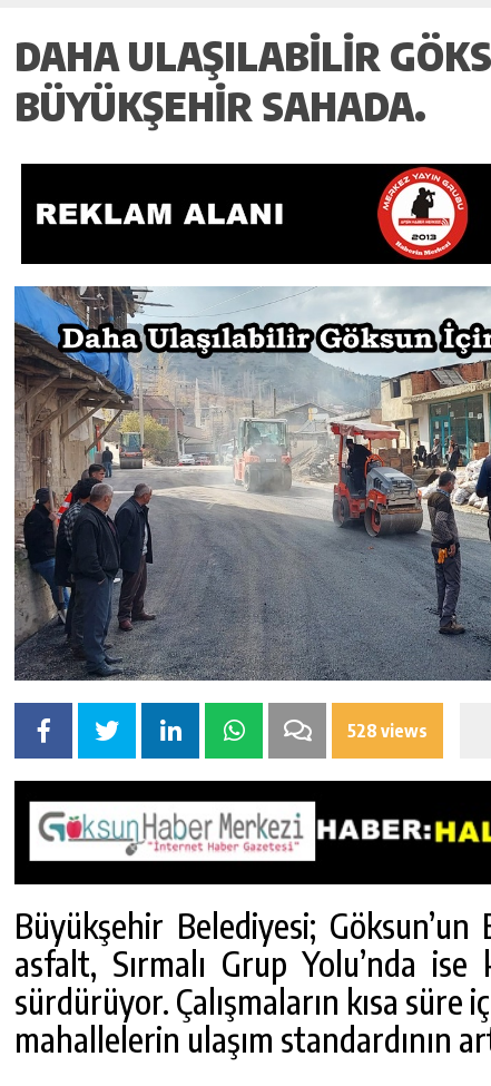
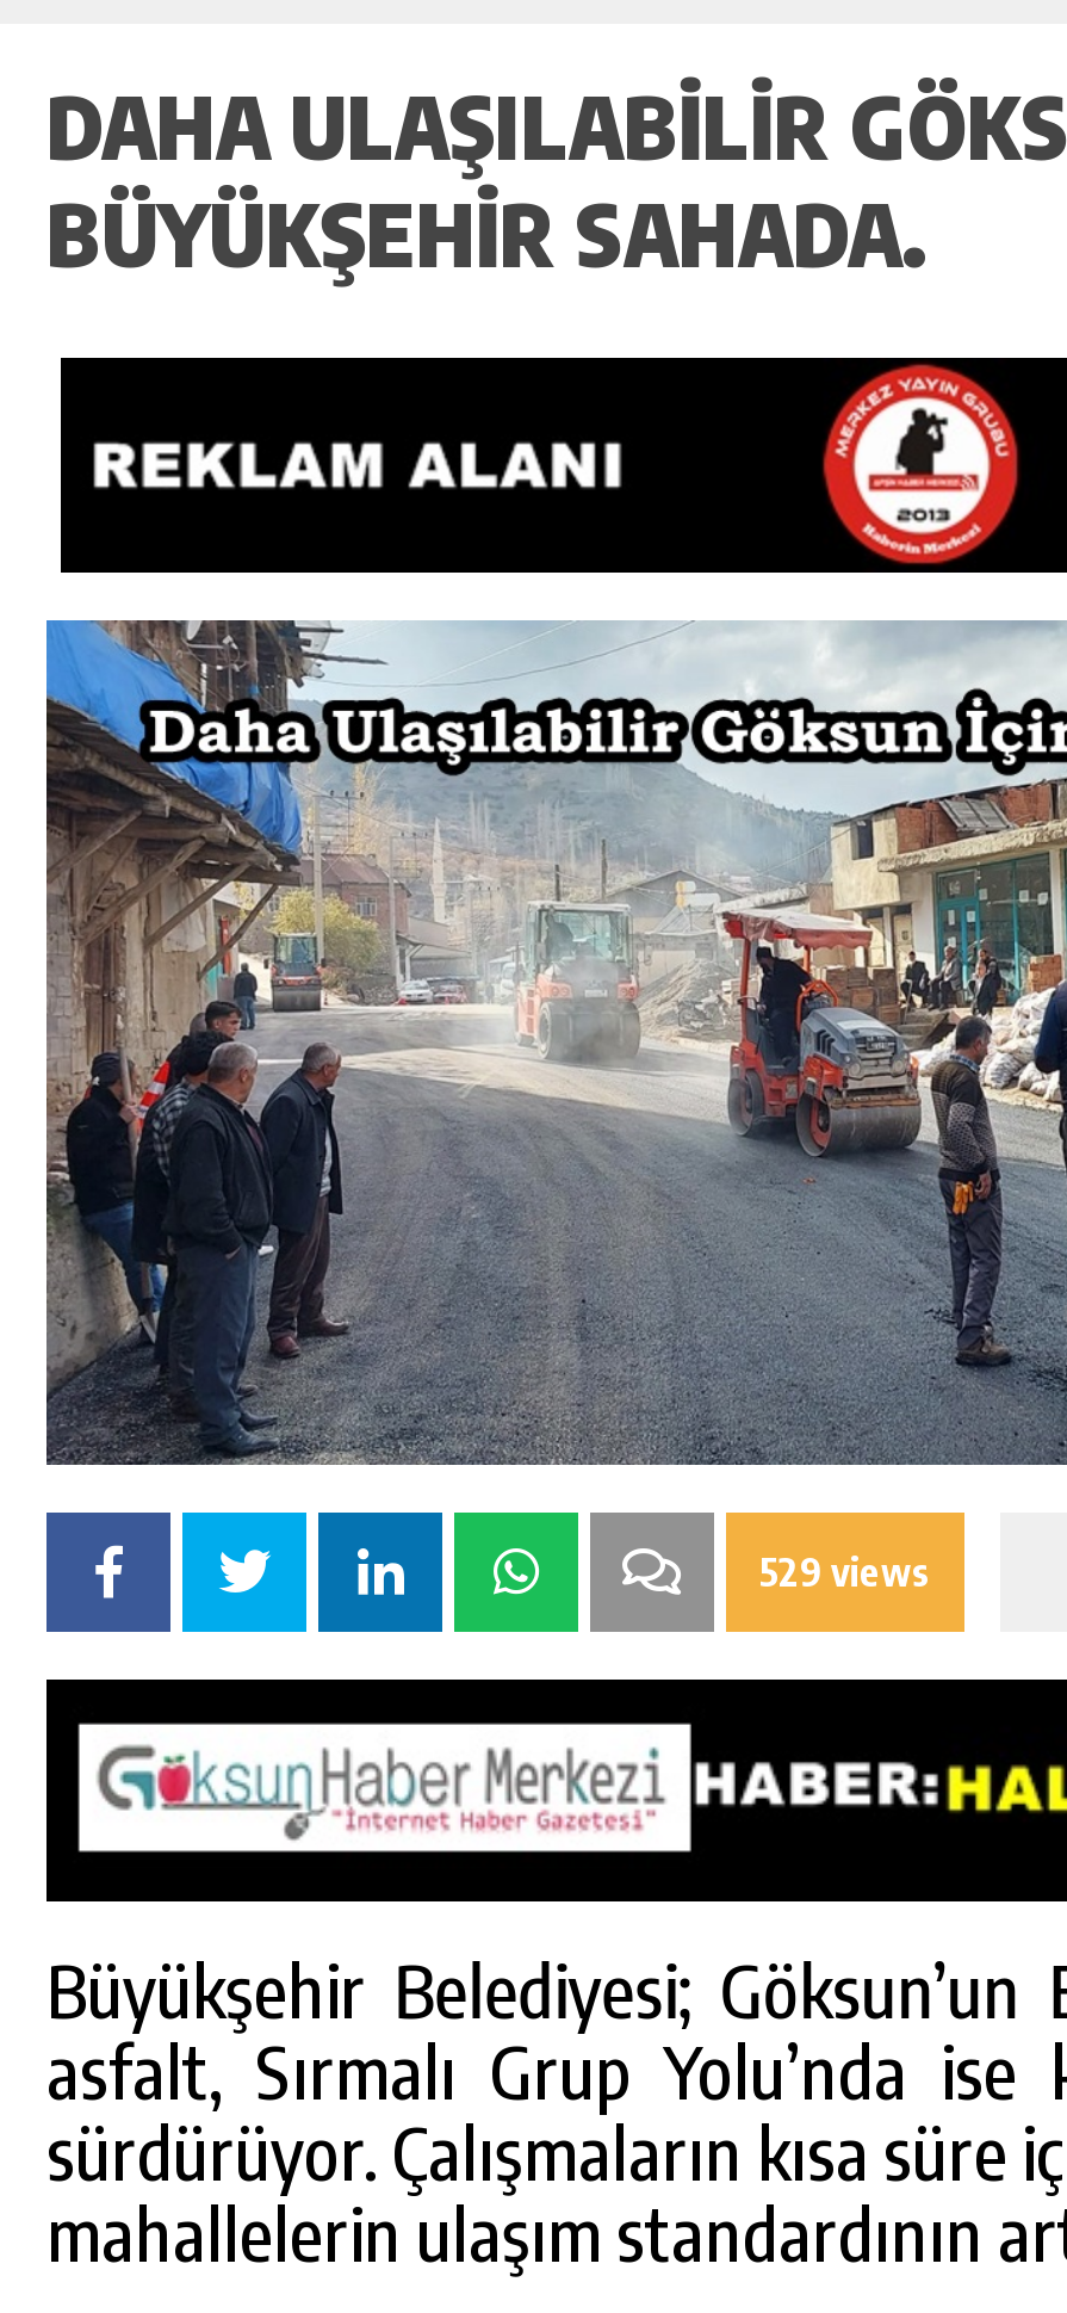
- 528 views
+ 529 views
